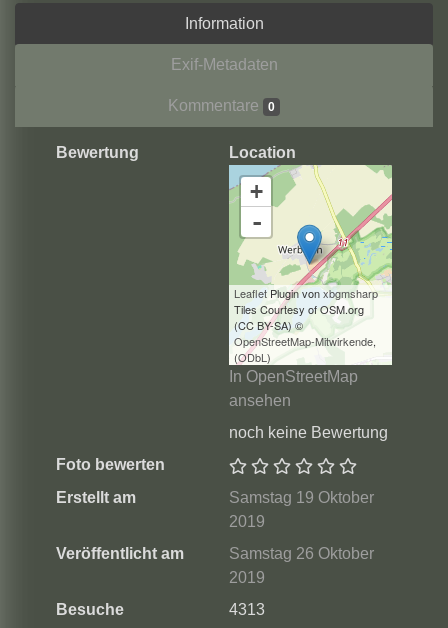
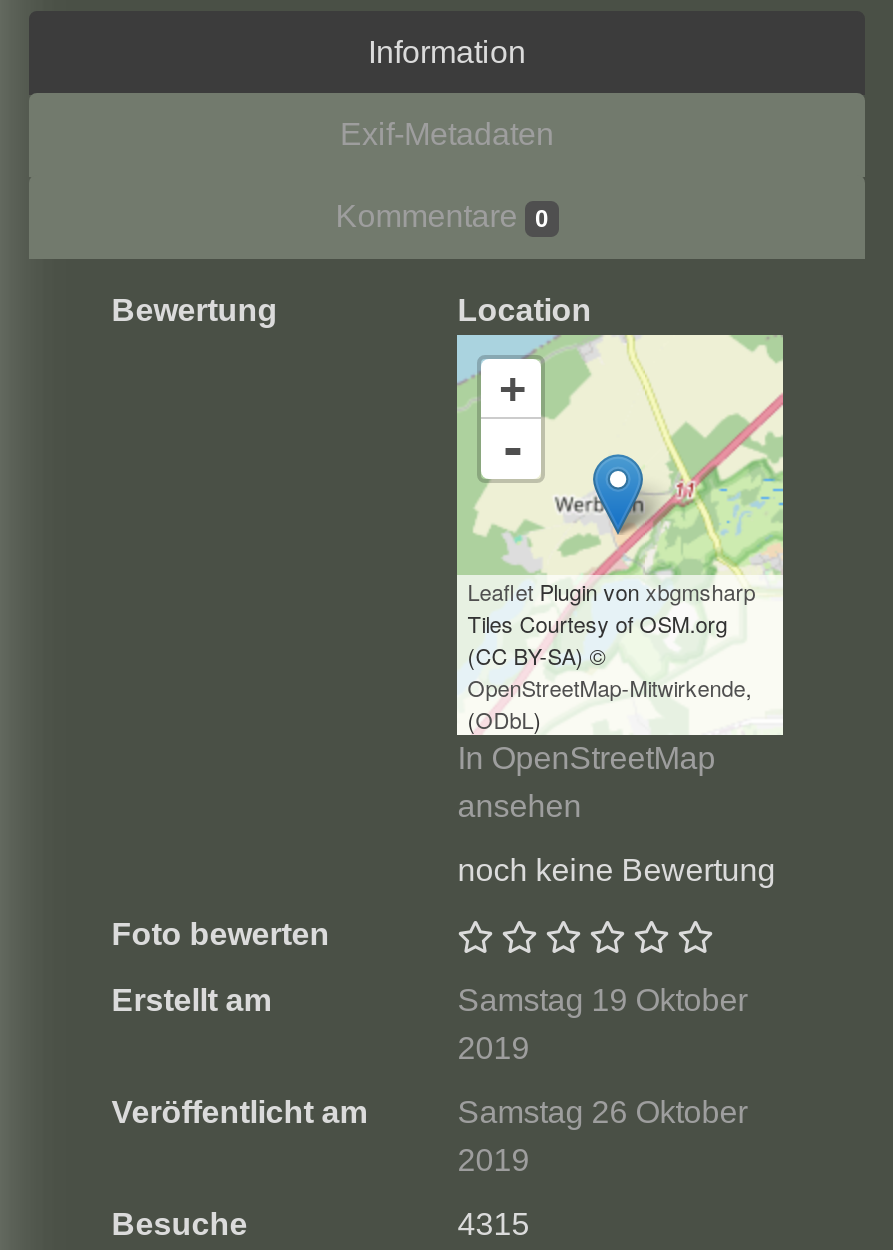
- 4313
+ 4315
